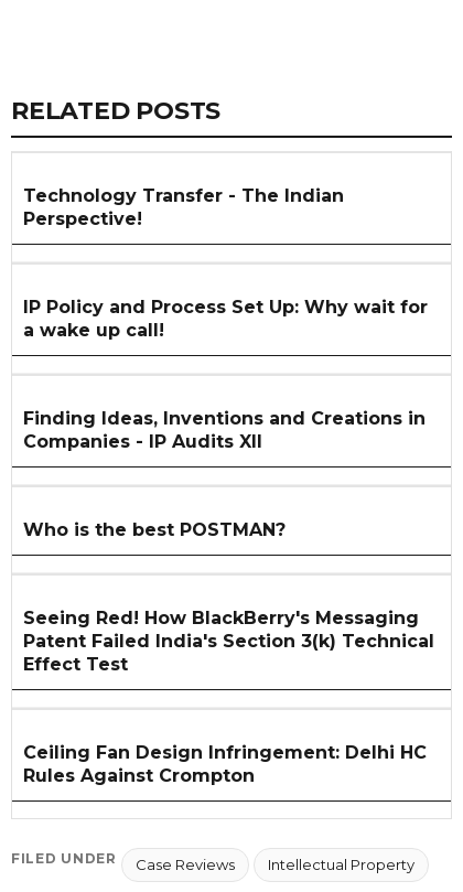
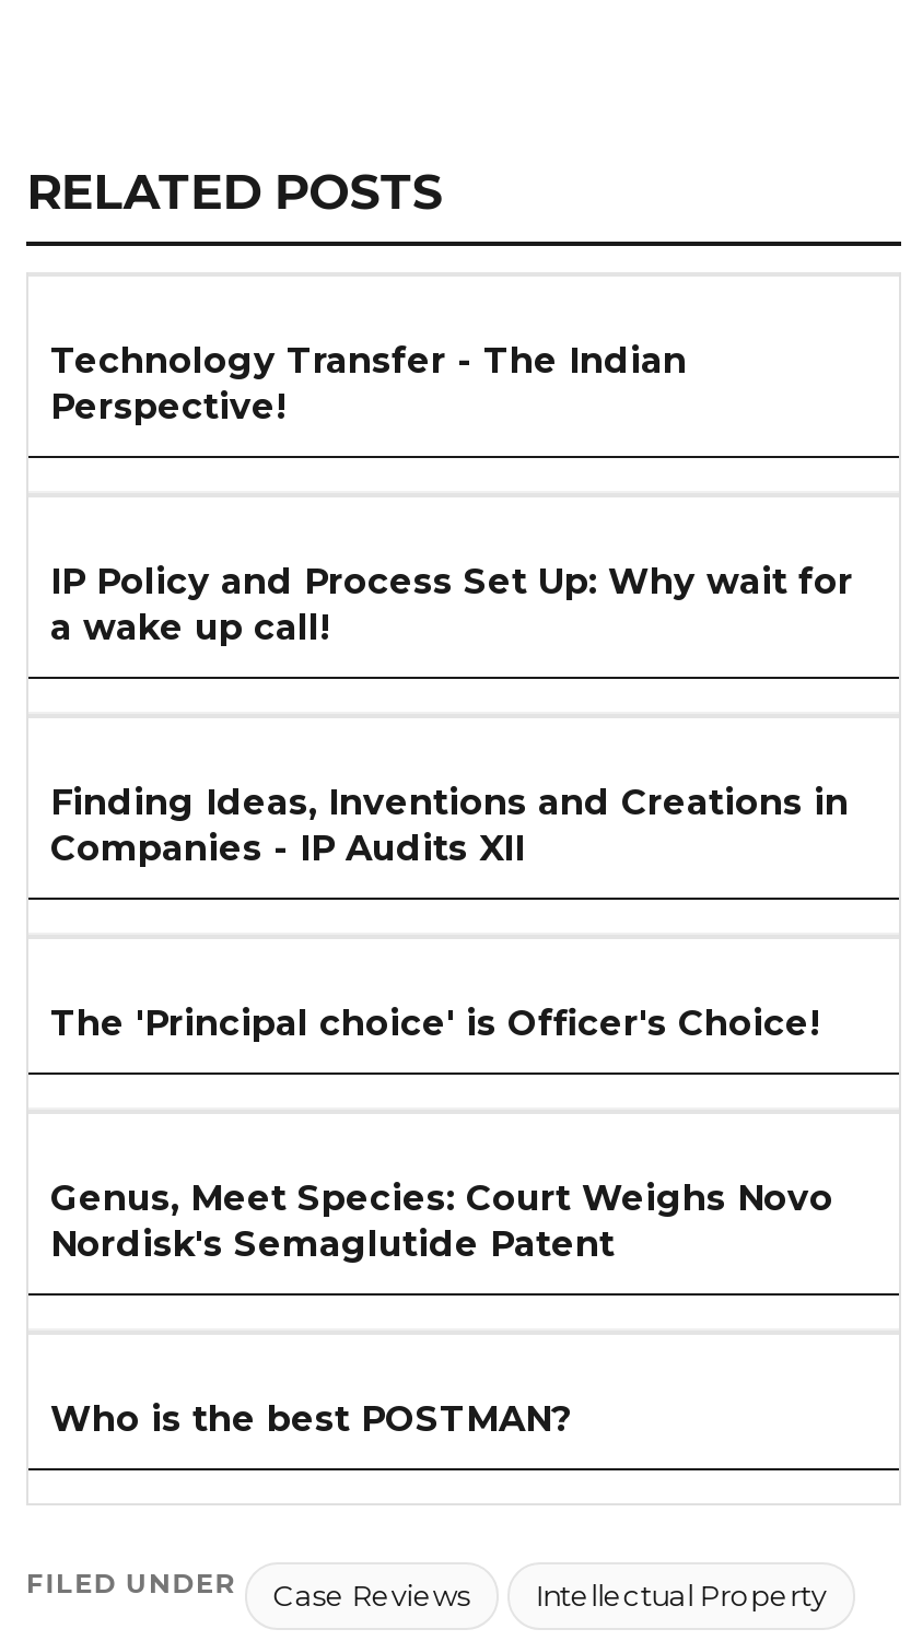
+ The 'Principal choice' is Officer's Choice!

+ Genus, Meet Species: Court Weighs Novo
+ Nordisk's Semaglutide Patent

moved down: Who is the best POSTMAN?

- Seeing Red! How BlackBerry's Messaging
- Patent Failed India's Section 3(k) Technical
- Effect Test

- Ceiling Fan Design Infringement: Delhi HC
- Rules Against Crompton
